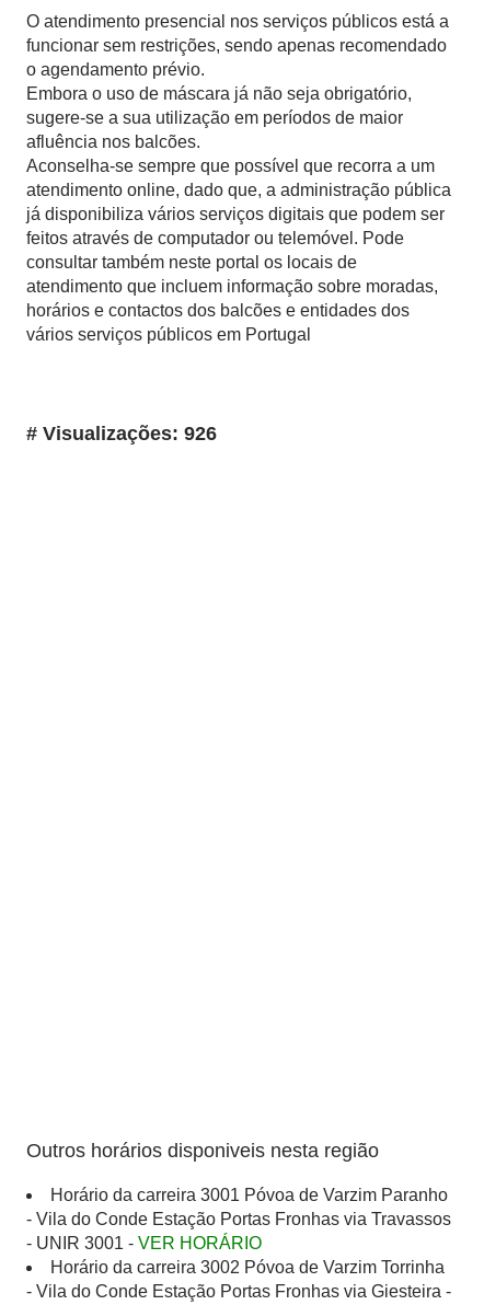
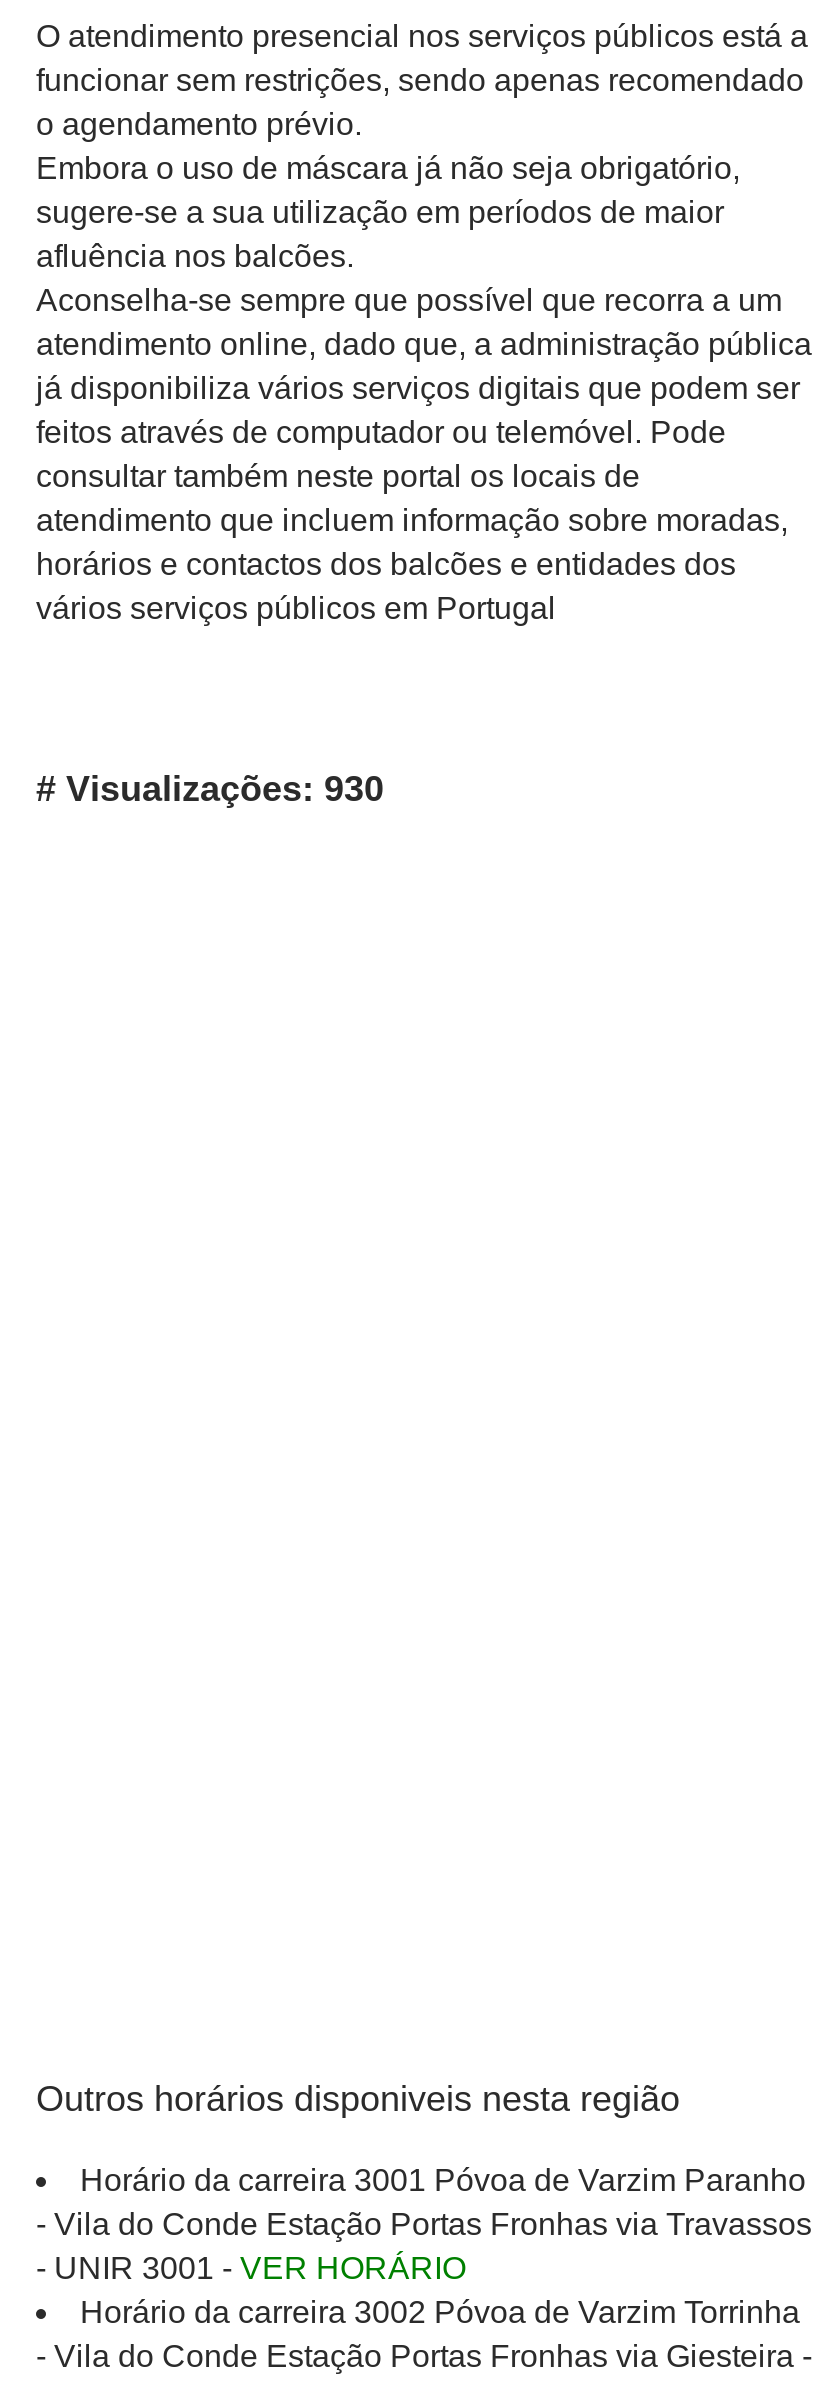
- # Visualizações: 926
+ # Visualizações: 930
